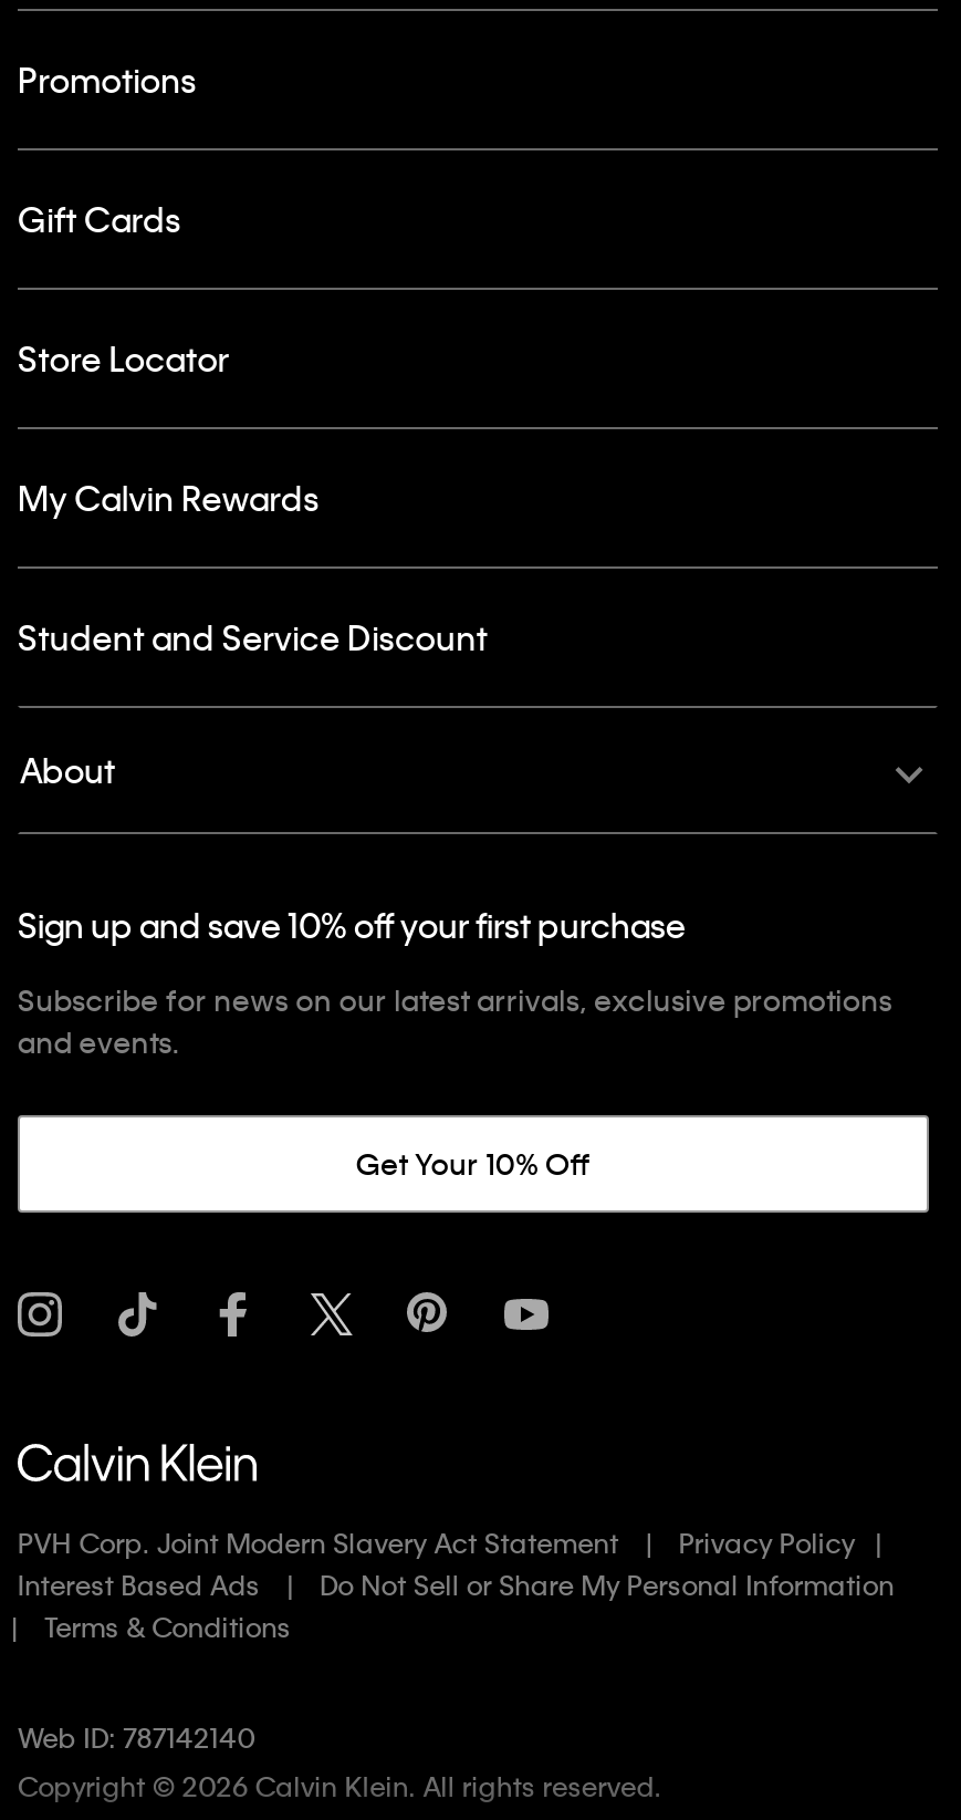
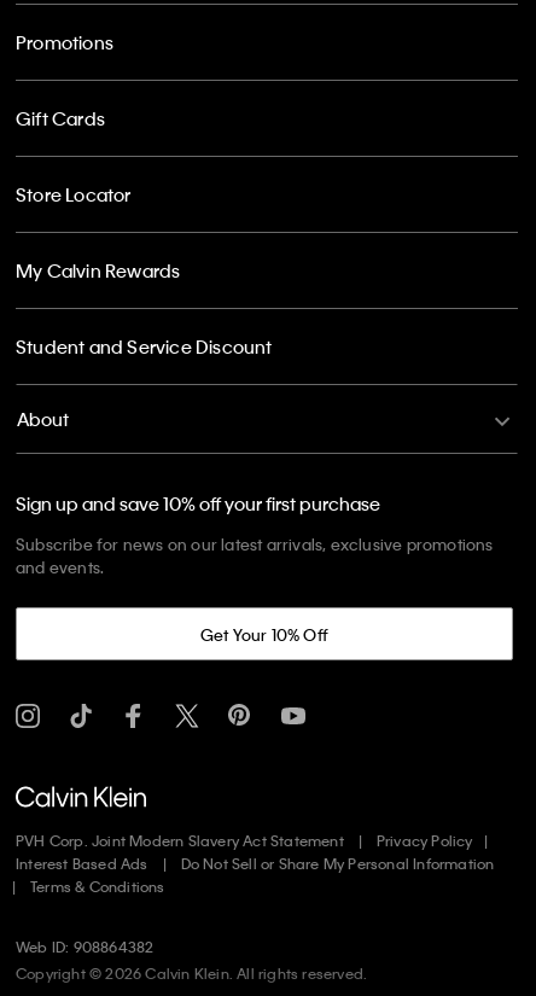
- Web ID: 787142140
+ Web ID: 908864382
